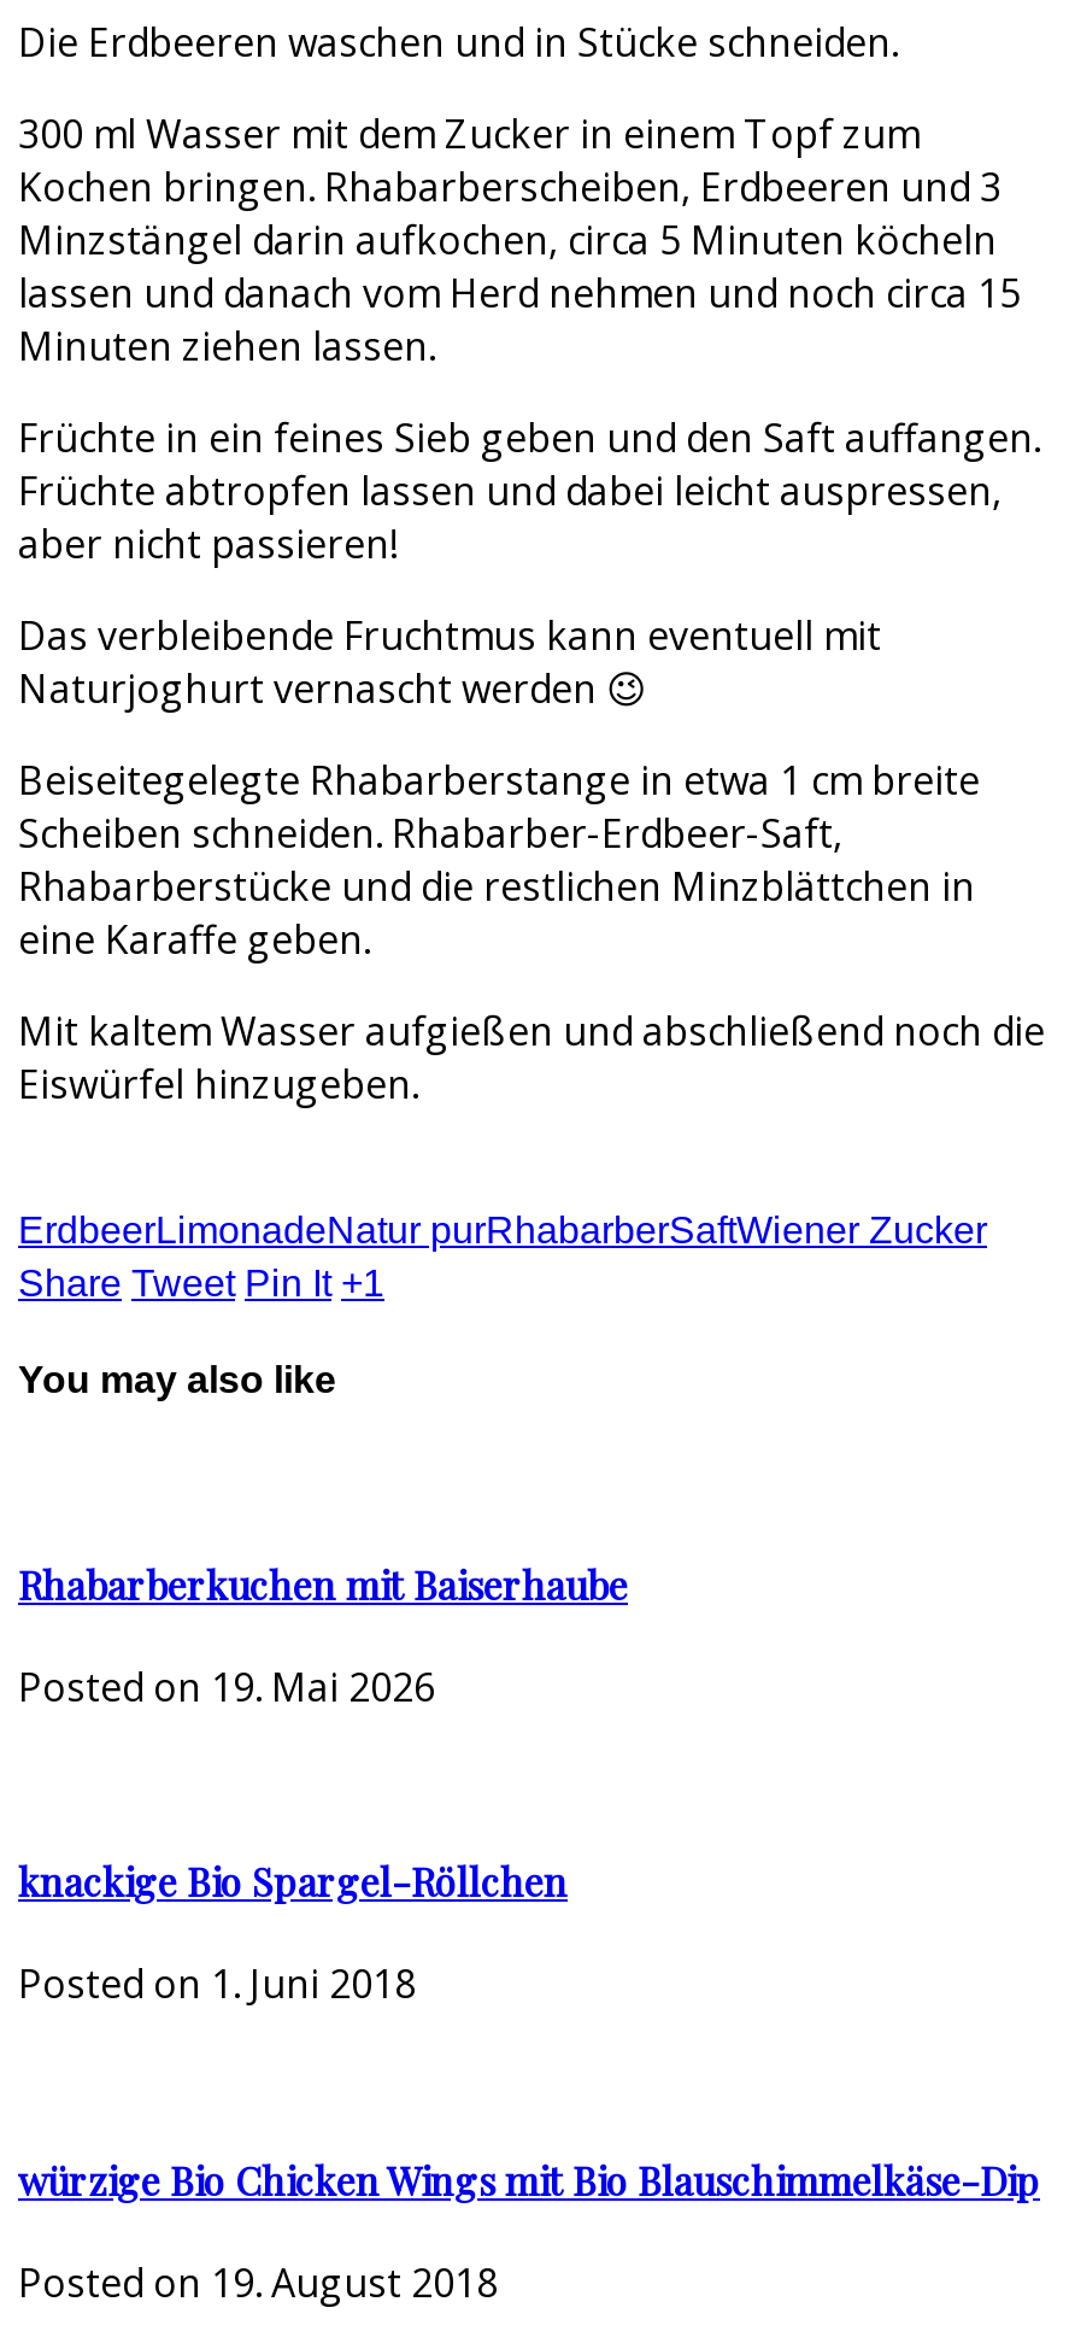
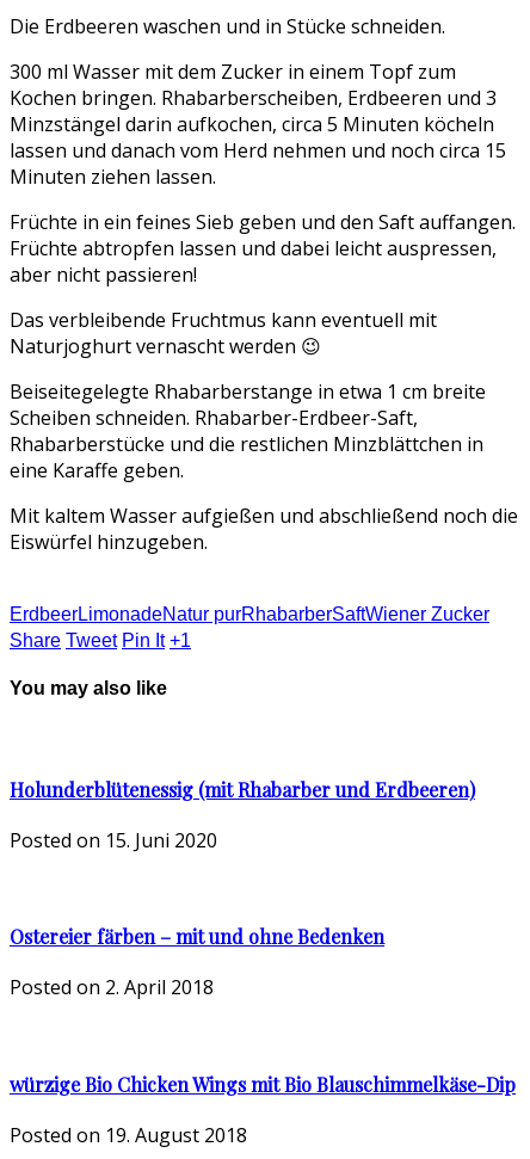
- Rhabarberkuchen mit Baiserhaube
+ Holunderblütenessig (mit Rhabarber und Erdbeeren)

- Posted on 19. Mai 2026
+ Posted on 15. Juni 2020

- knackige Bio Spargel-Röllchen
+ Ostereier färben – mit und ohne Bedenken

- Posted on 1. Juni 2018
+ Posted on 2. April 2018
